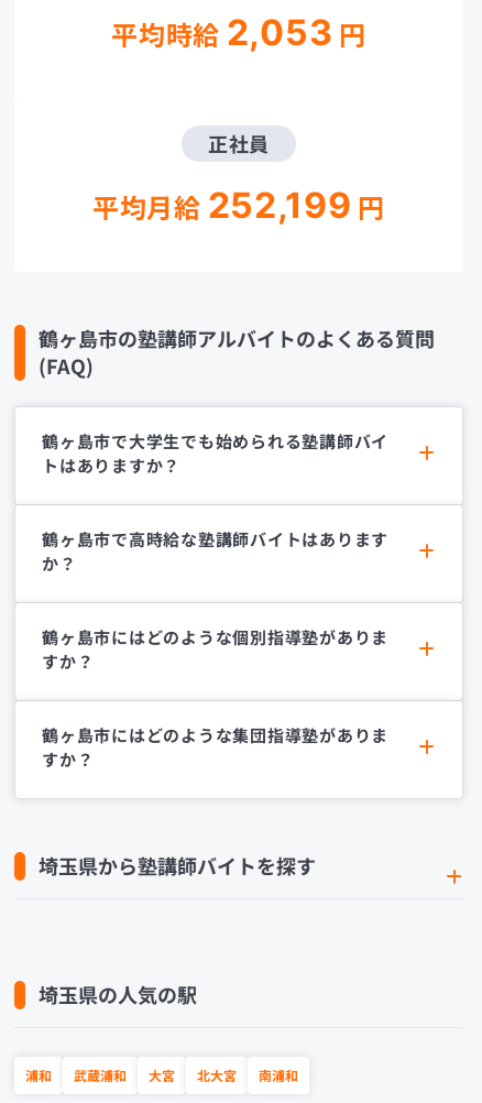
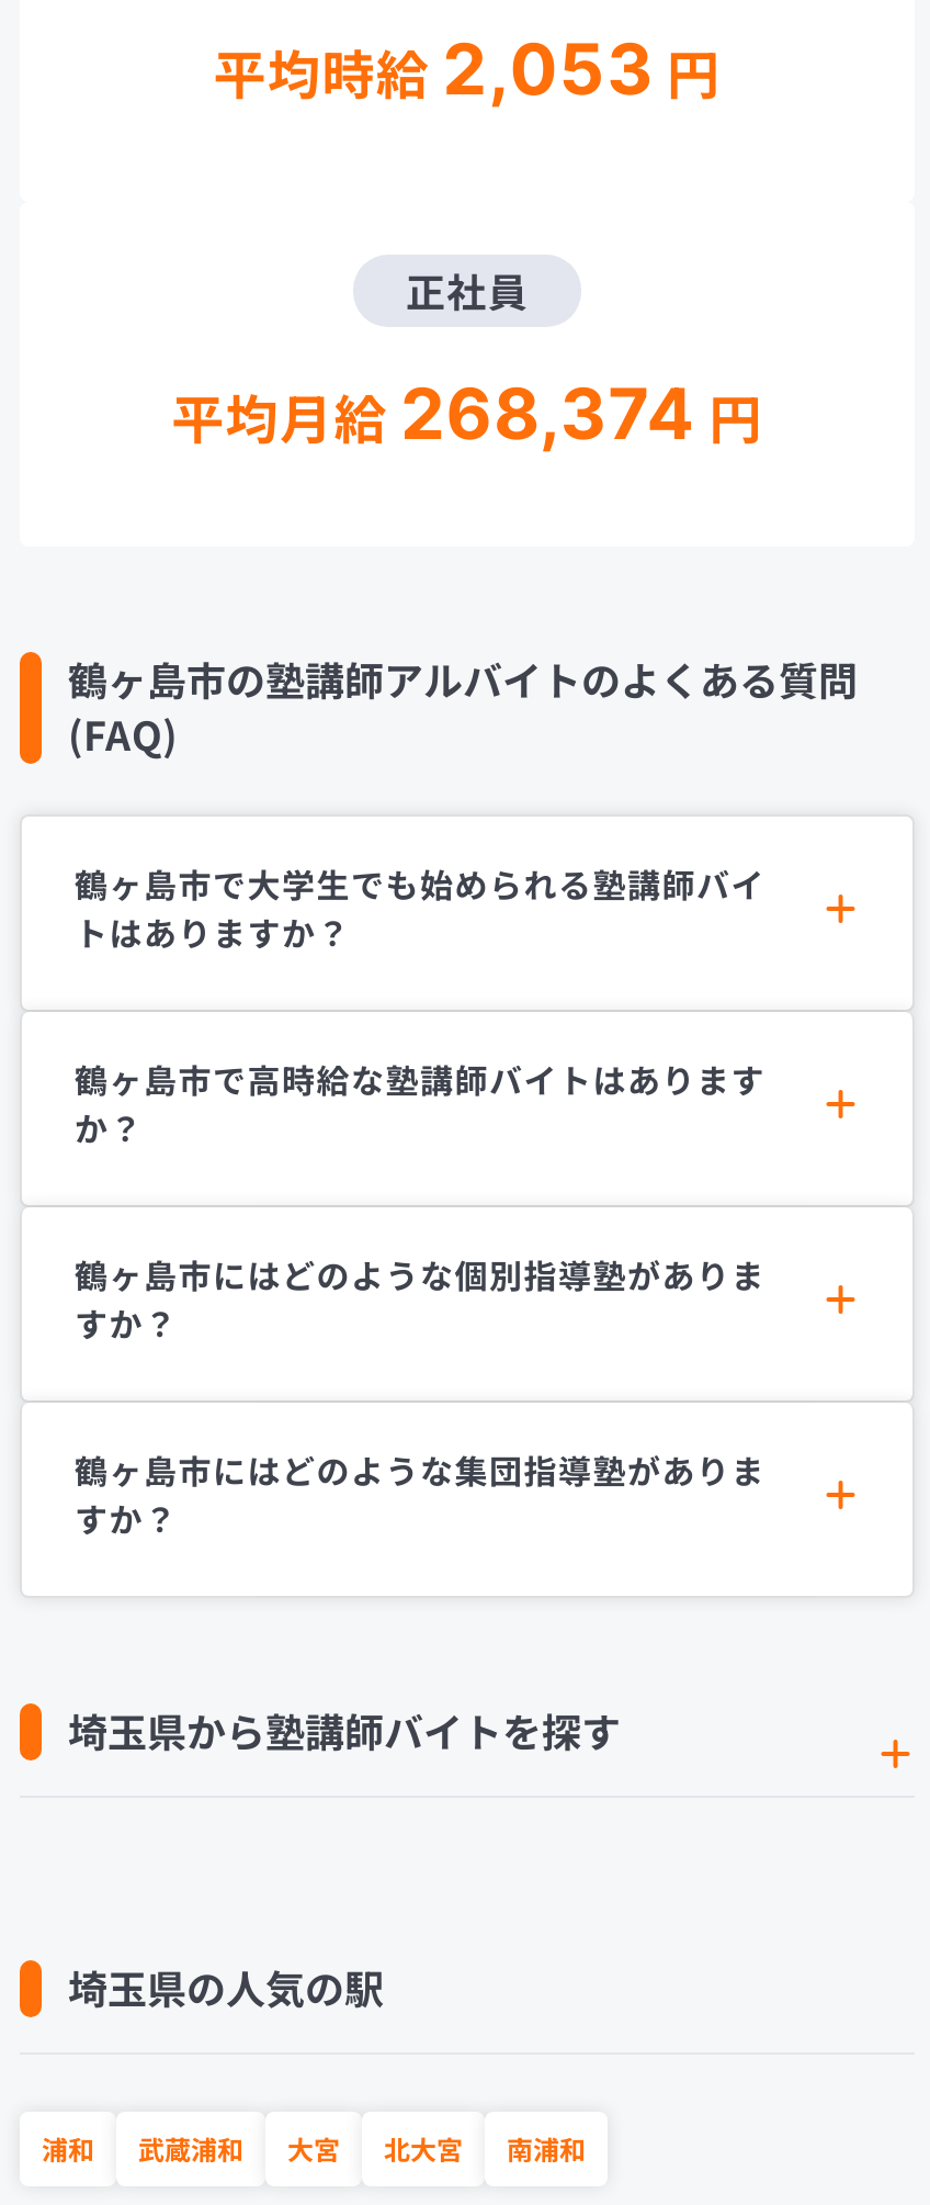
- 平均月給252,199円
+ 平均月給268,374円
